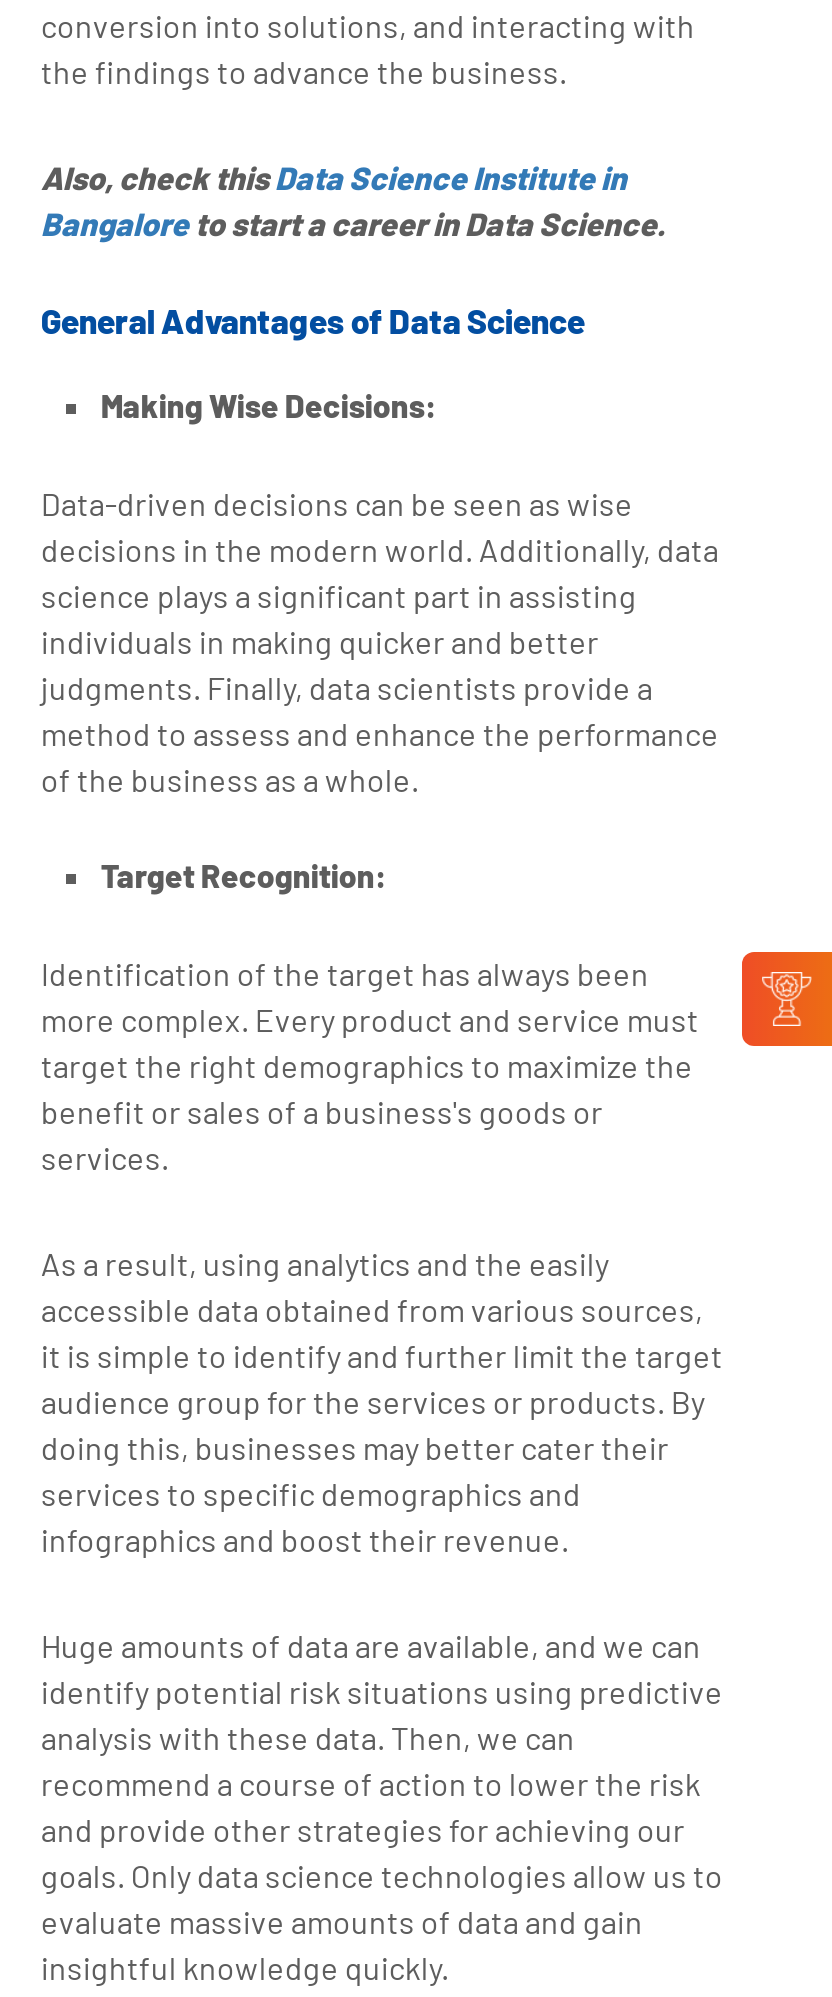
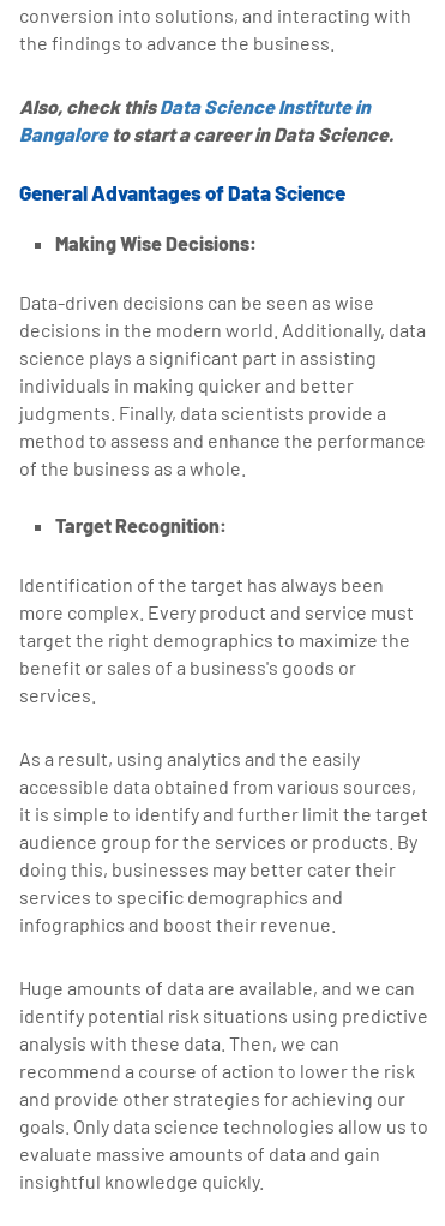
- [image]
